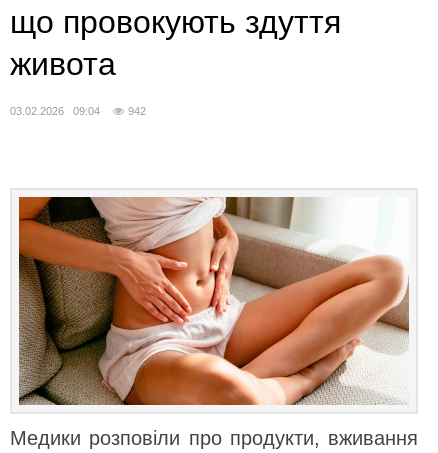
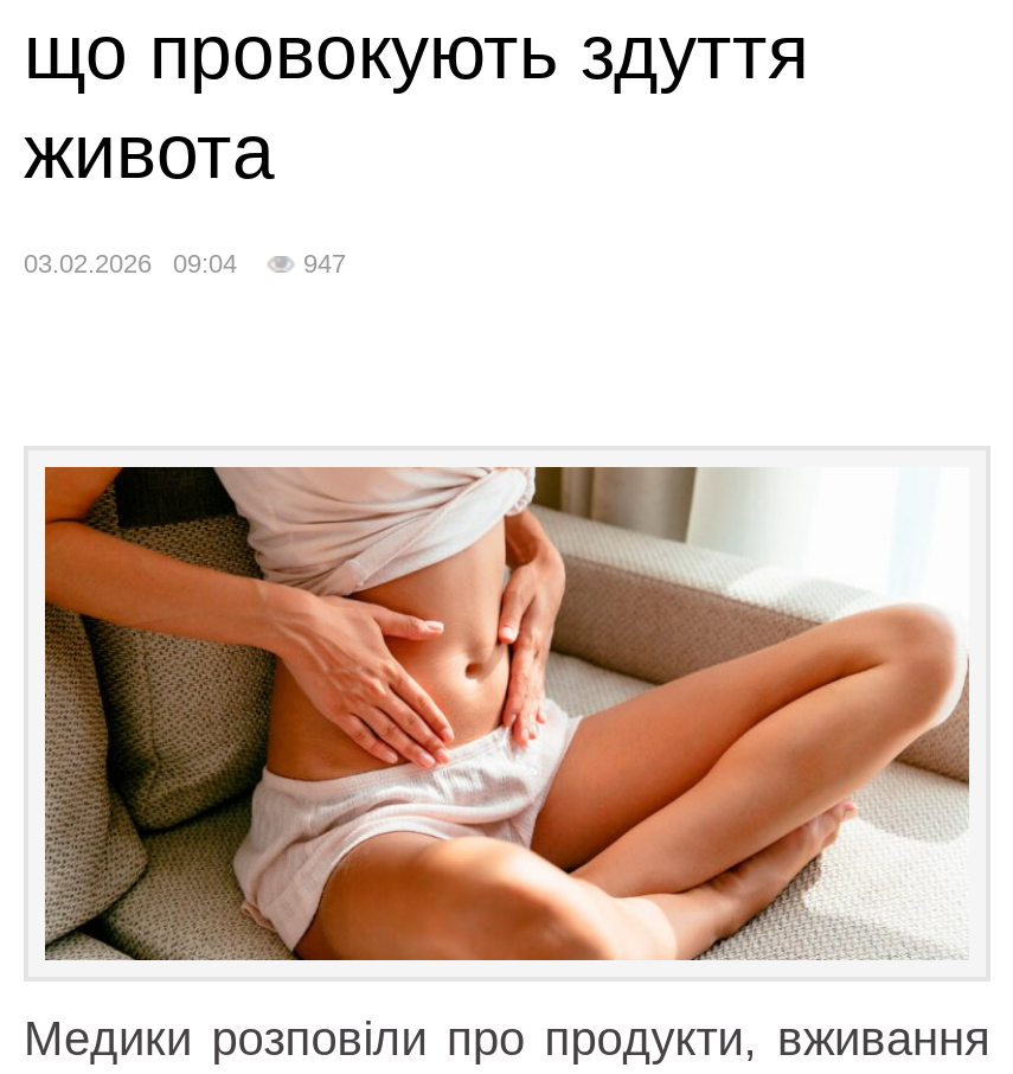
- 03.02.2026 09:04 942
+ 03.02.2026 09:04 947
